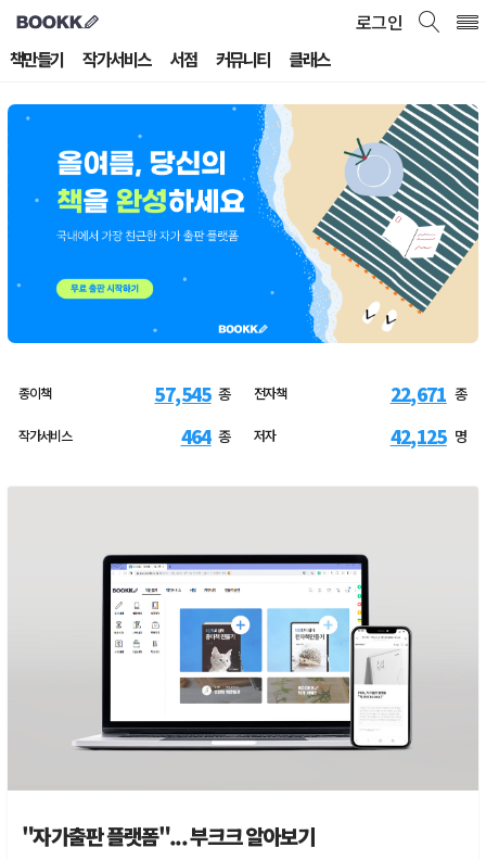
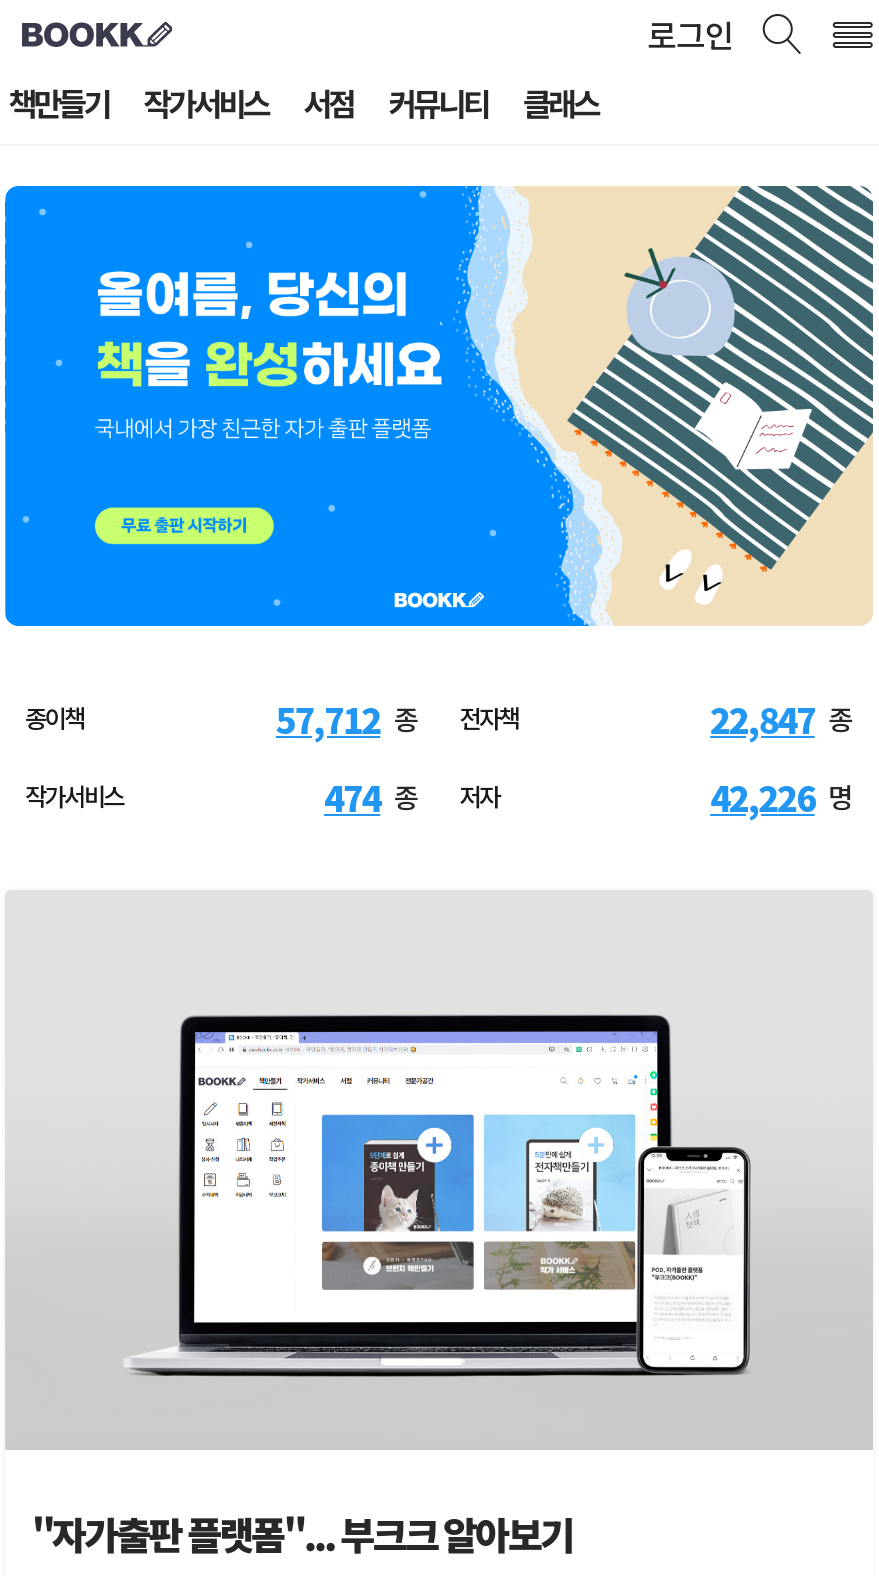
- 57,545 종 전자책
+ 57,712 종 전자책

- 22,671 종
+ 22,847 종

- 464 종 저자
+ 474 종 저자

- 42,125 명
+ 42,226 명
